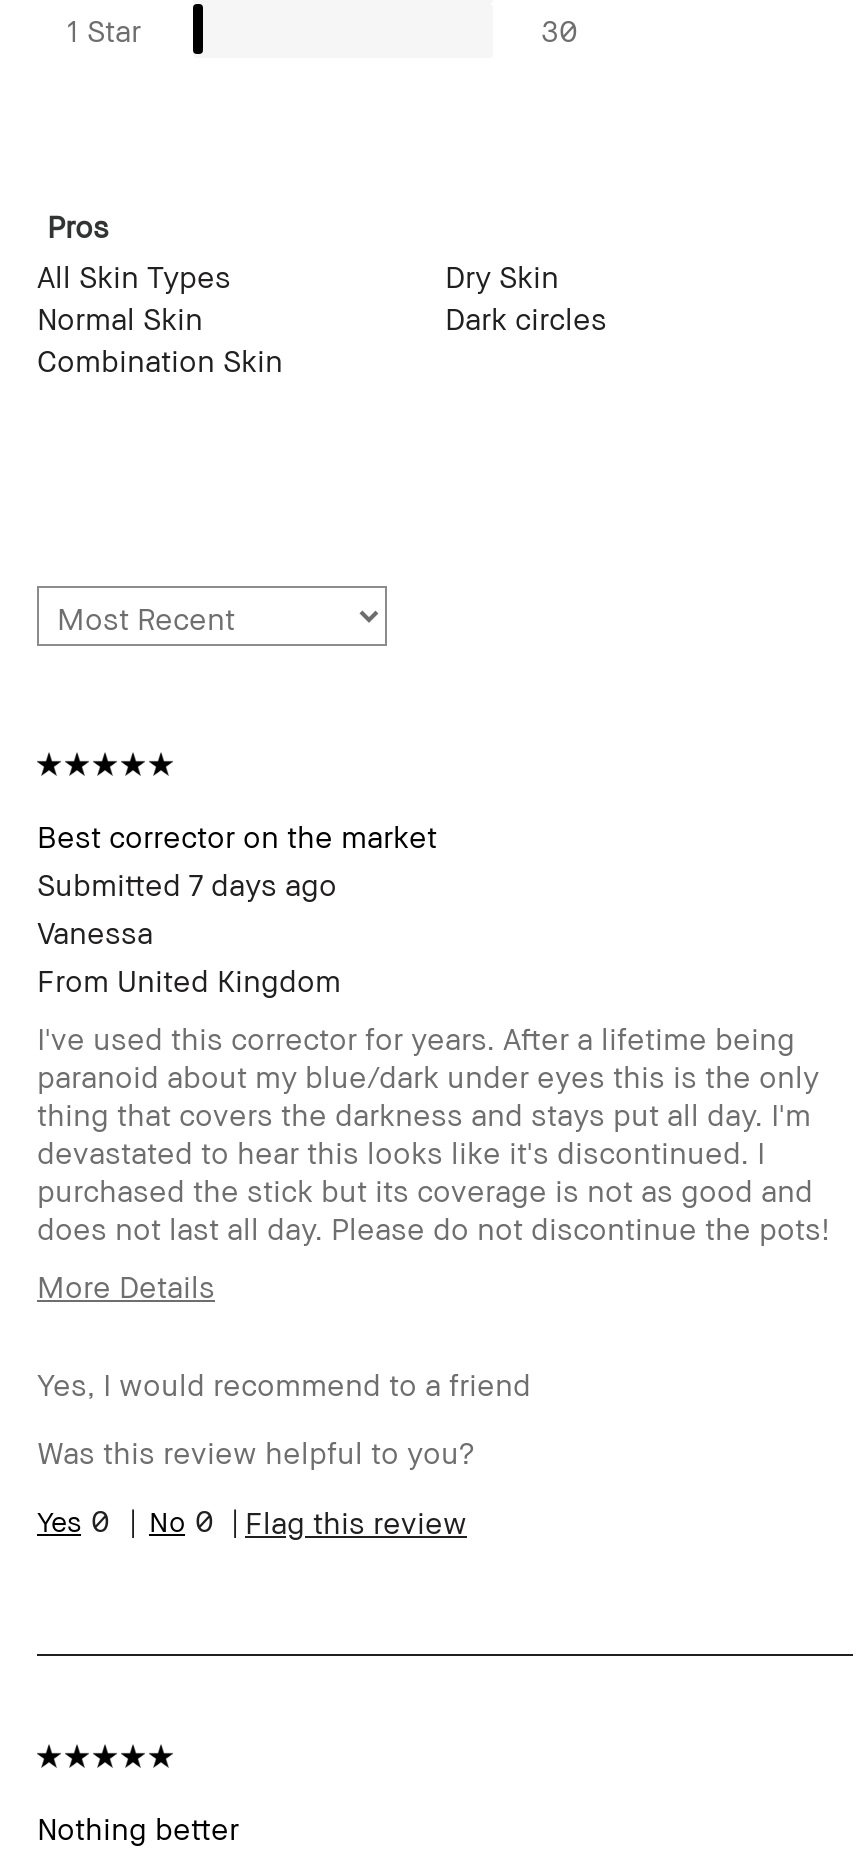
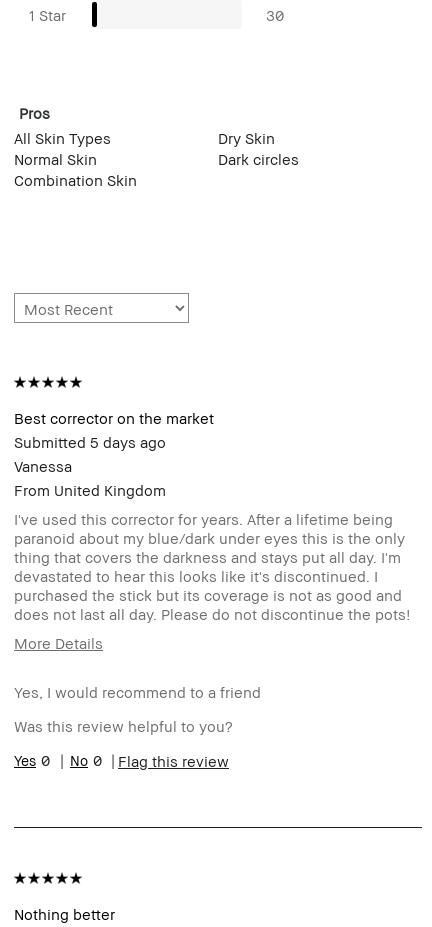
- Submitted 7 days ago
+ Submitted 5 days ago
